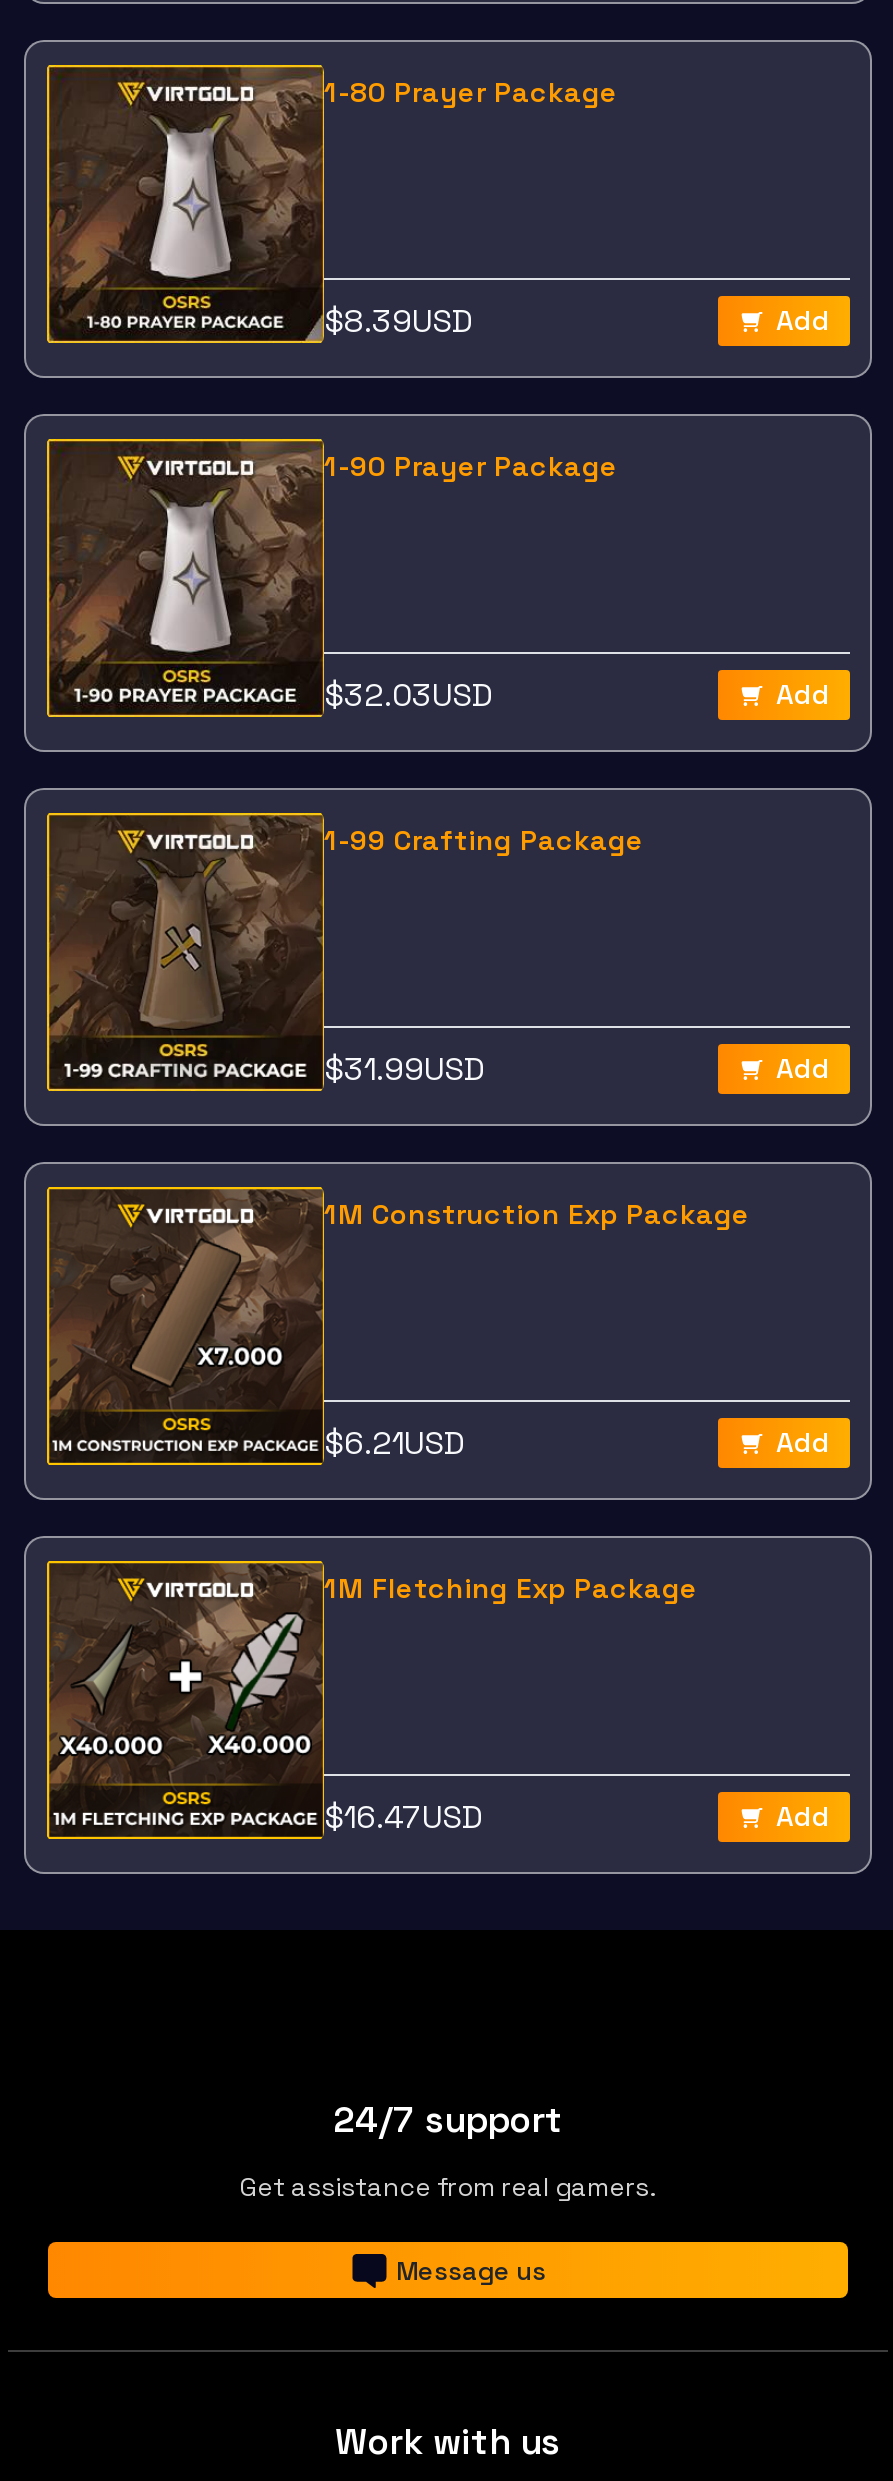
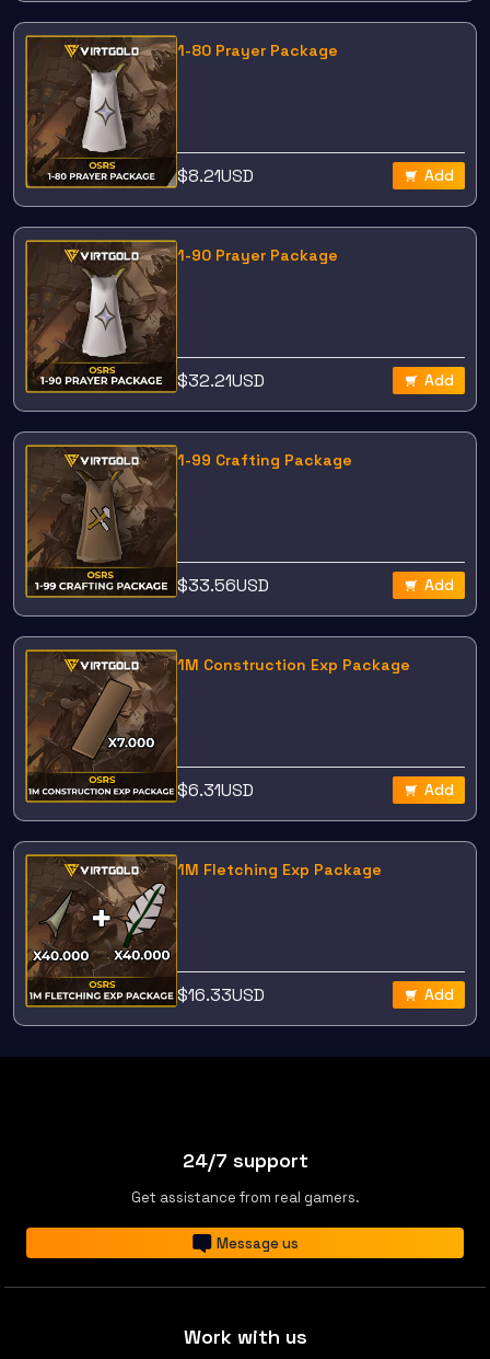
- $8.39USD
+ $8.21USD

- $32.03USD
+ $32.21USD

- $31.99USD
+ $33.56USD

- $6.21USD
+ $6.31USD

- $16.47USD
+ $16.33USD
